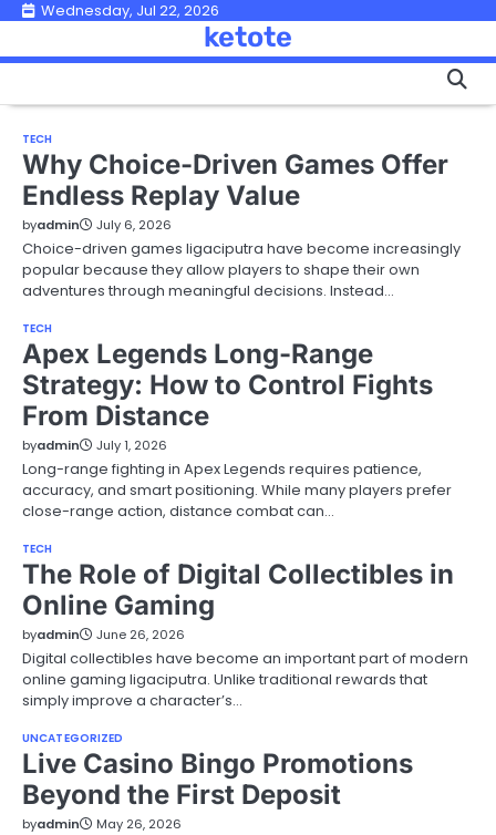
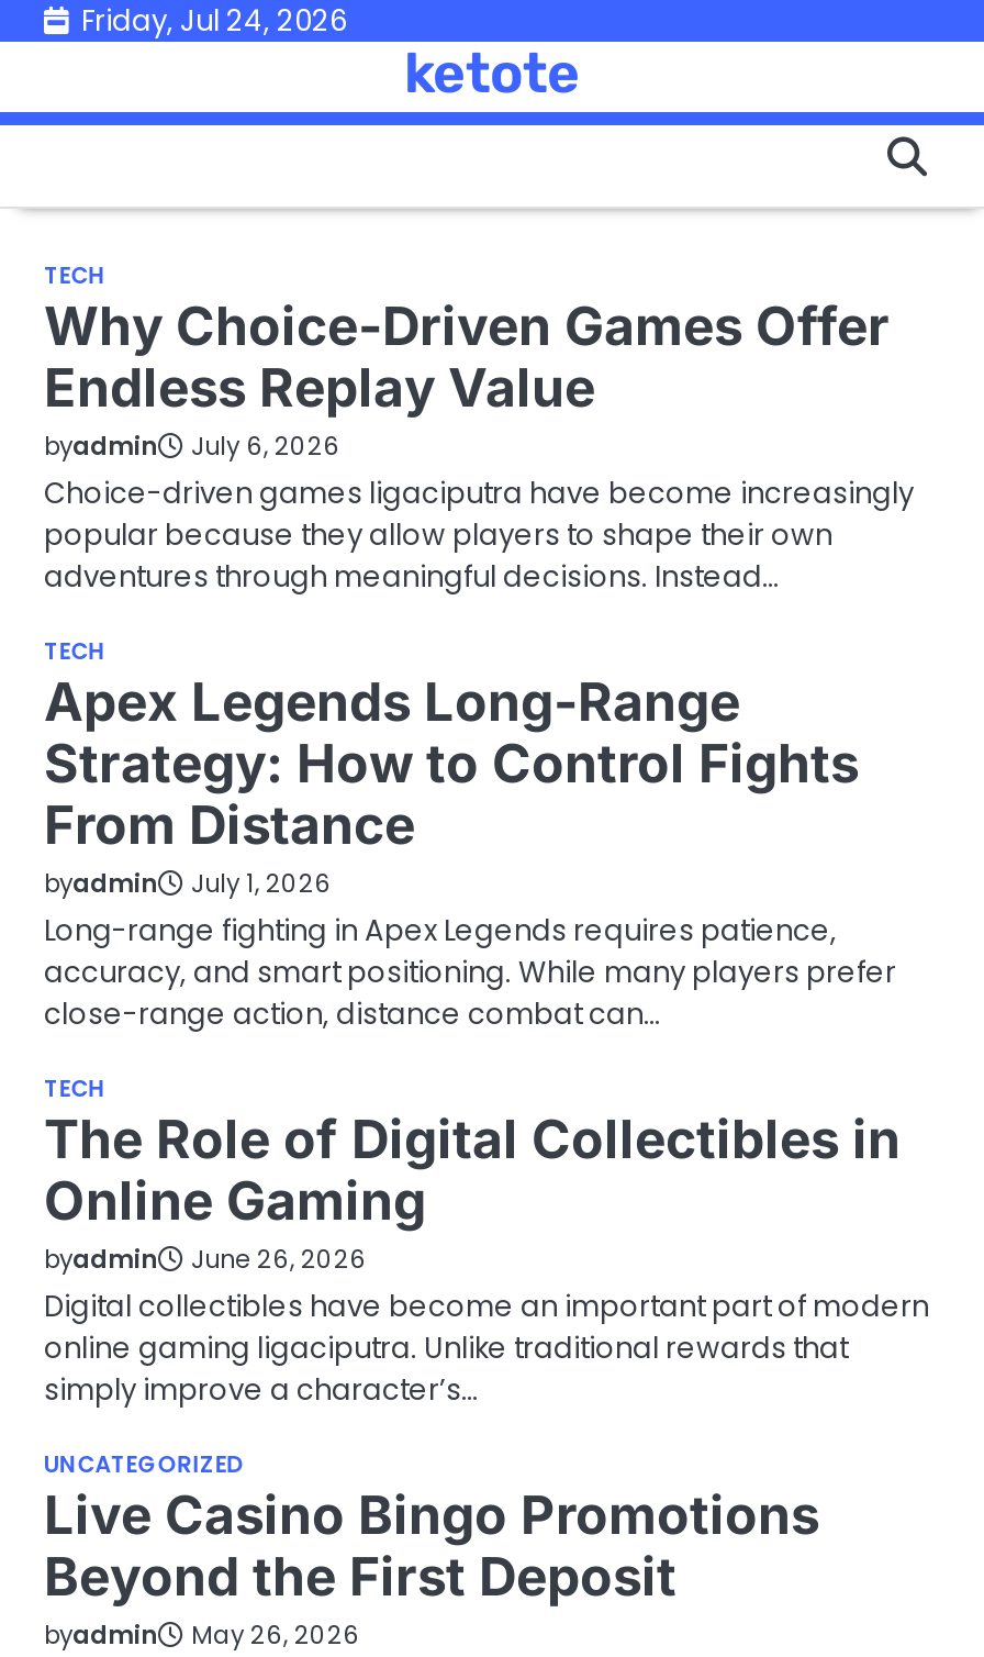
- Wednesday, Jul 22, 2026
+ Friday, Jul 24, 2026
